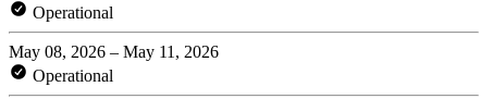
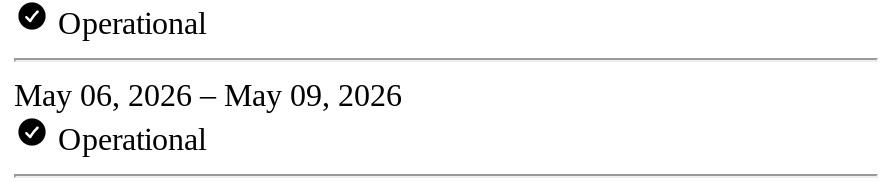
- May 08, 2026 – May 11, 2026
+ May 06, 2026 – May 09, 2026
